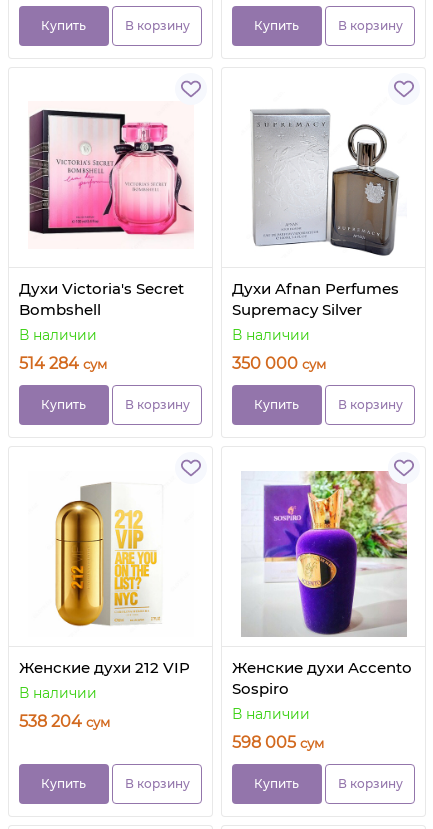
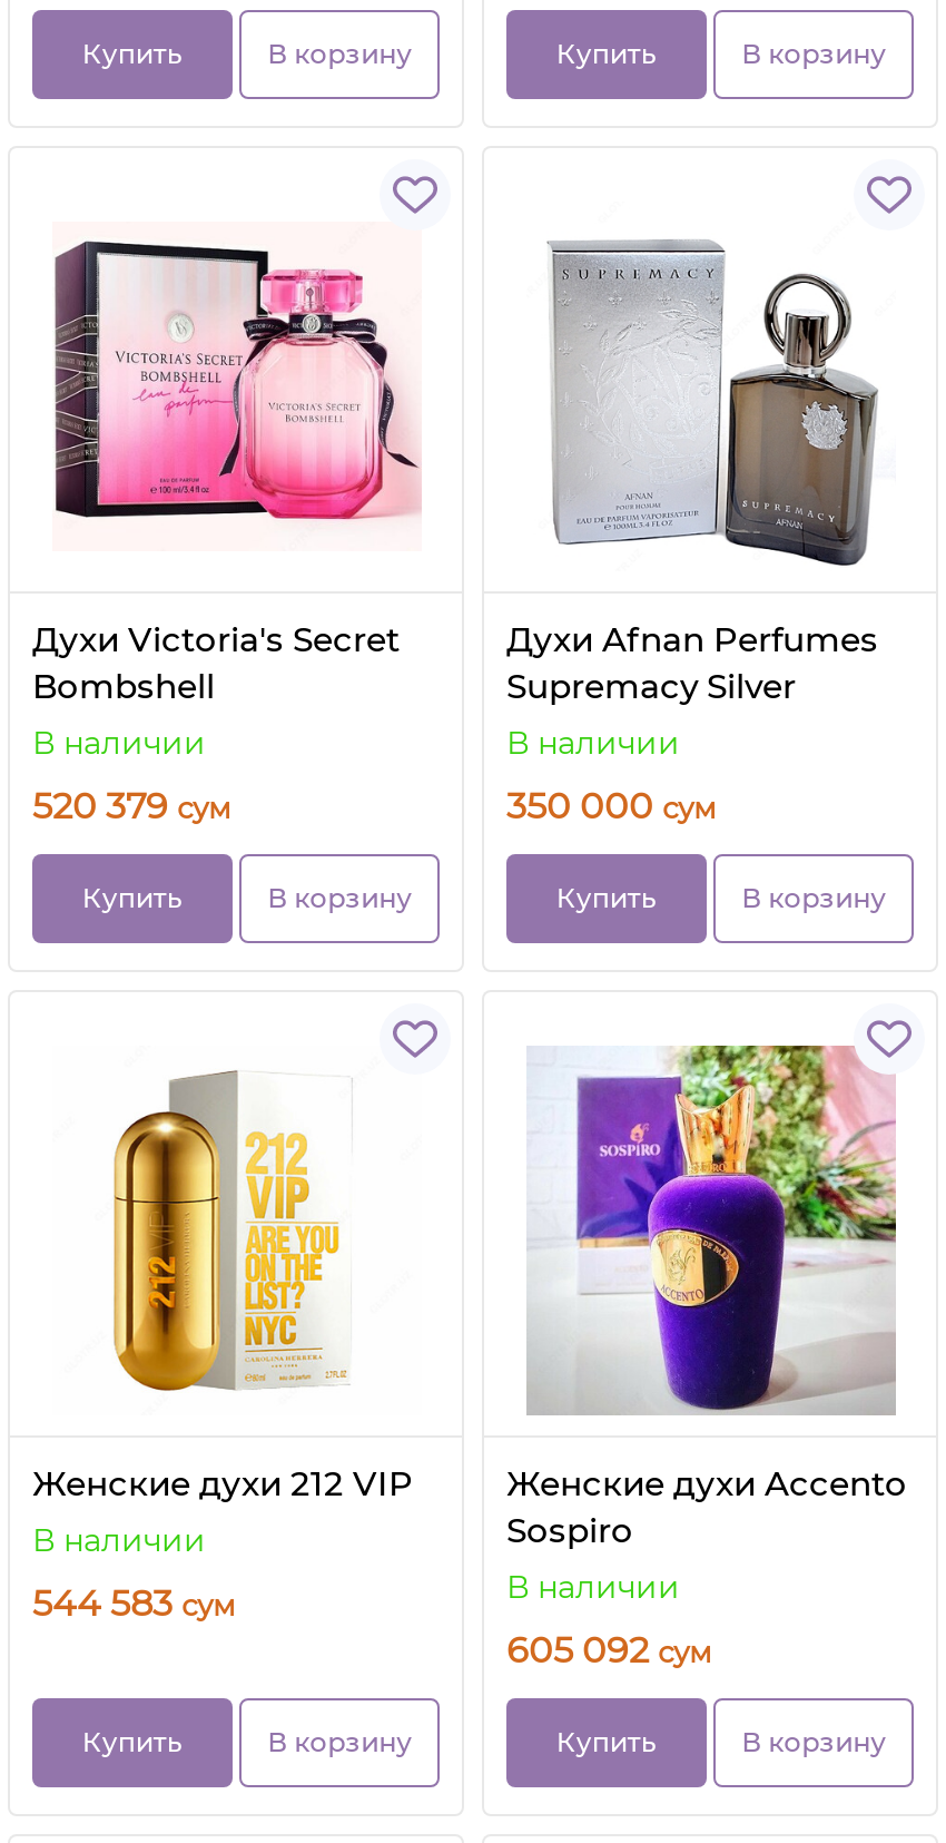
- 514 284 сум
+ 520 379 сум

- 538 204 сум
+ 544 583 сум

- 598 005 сум
+ 605 092 сум
